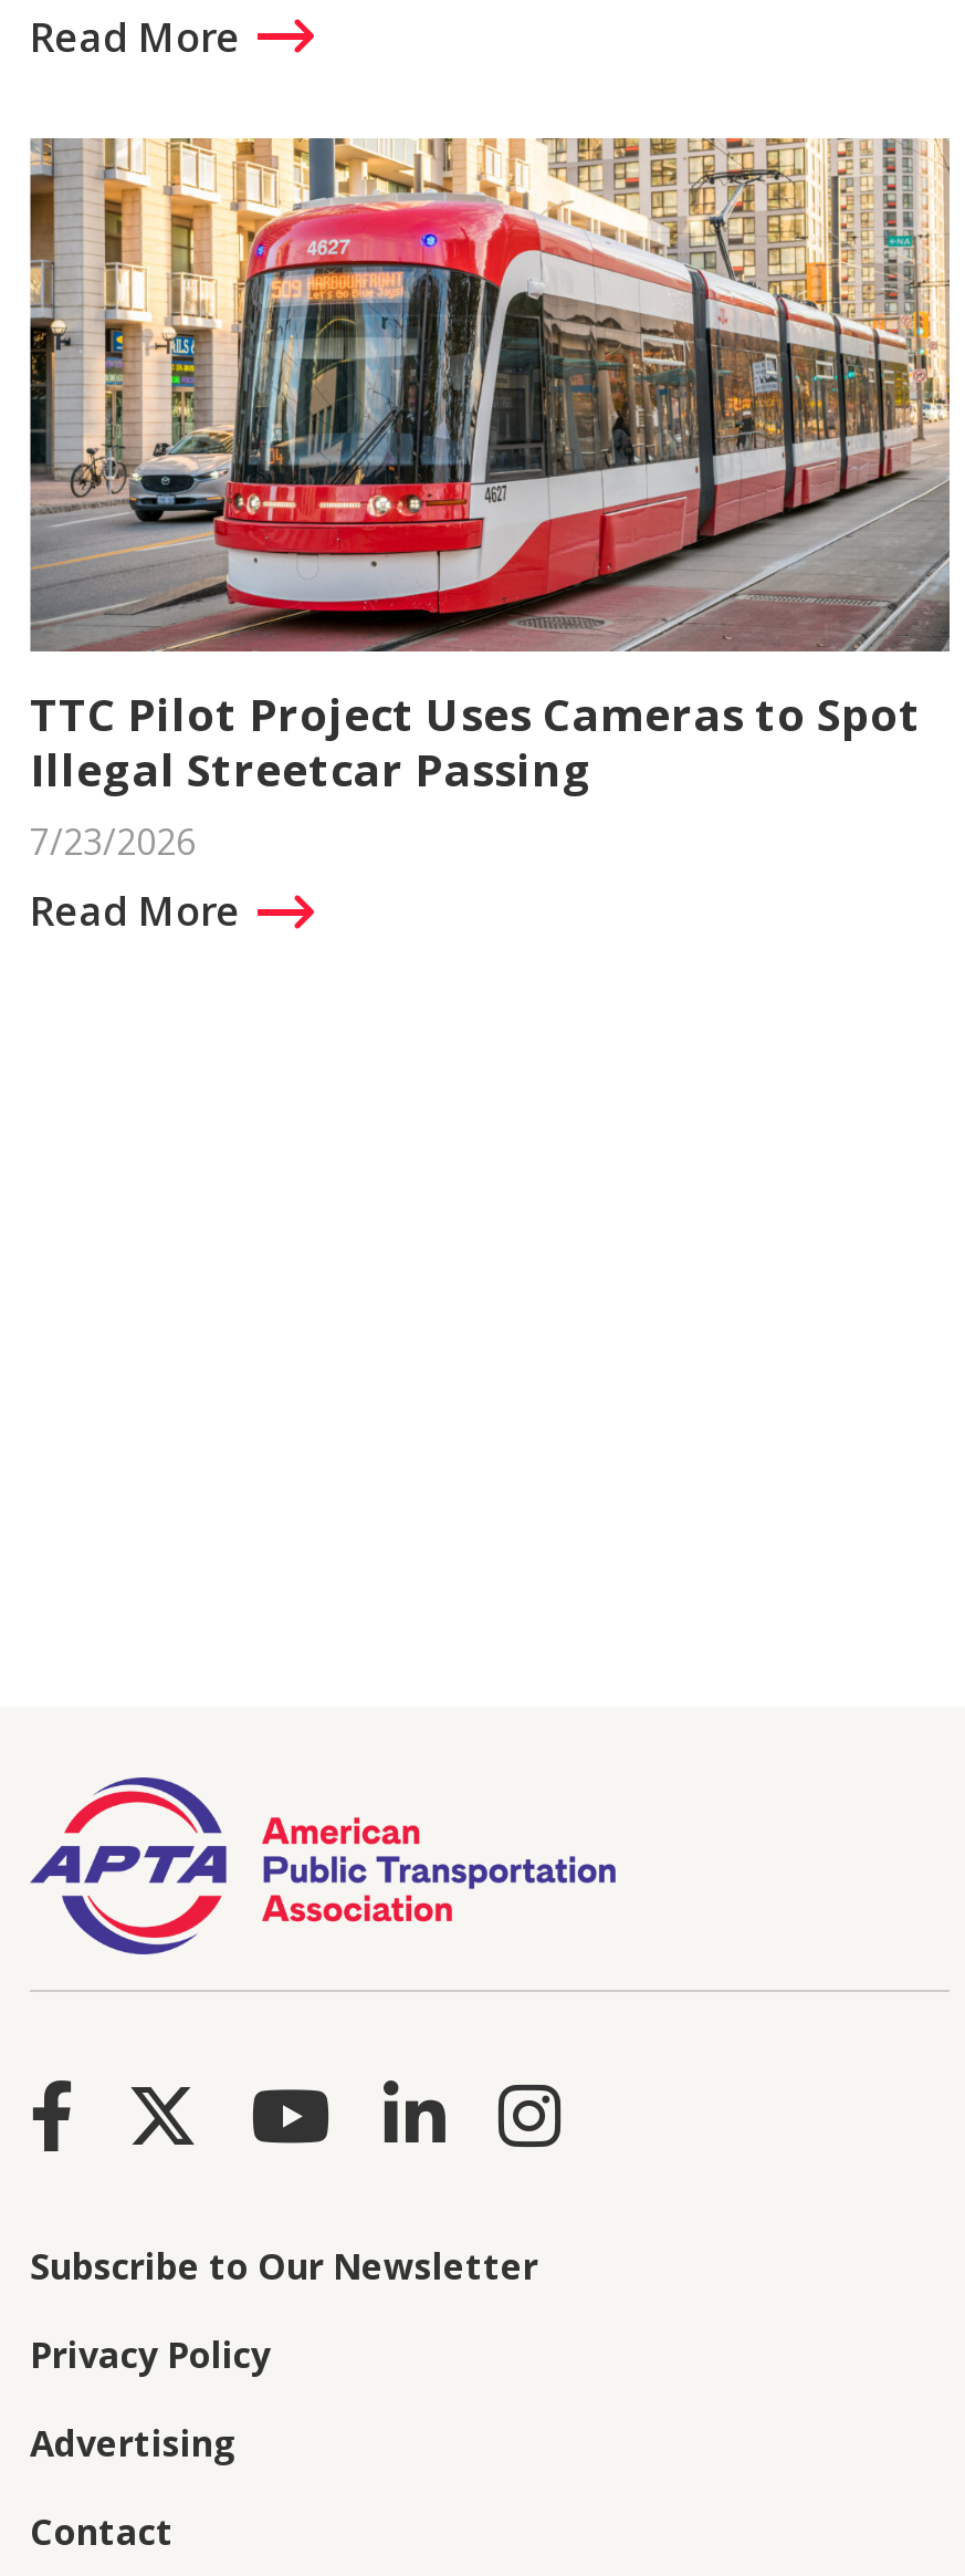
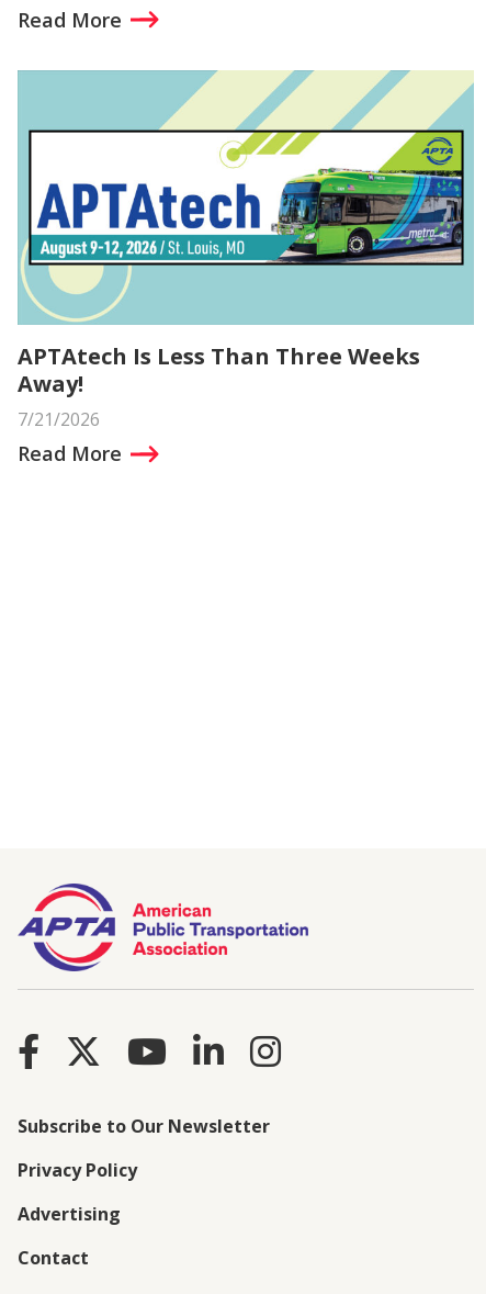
- [image]
- TTC Pilot Project Uses Cameras to Spot
- Illegal Streetcar Passing
- 7/23/2026
+ [image]
+ APTAtech Is Less Than Three Weeks
+ Away!
+ 7/21/2026
